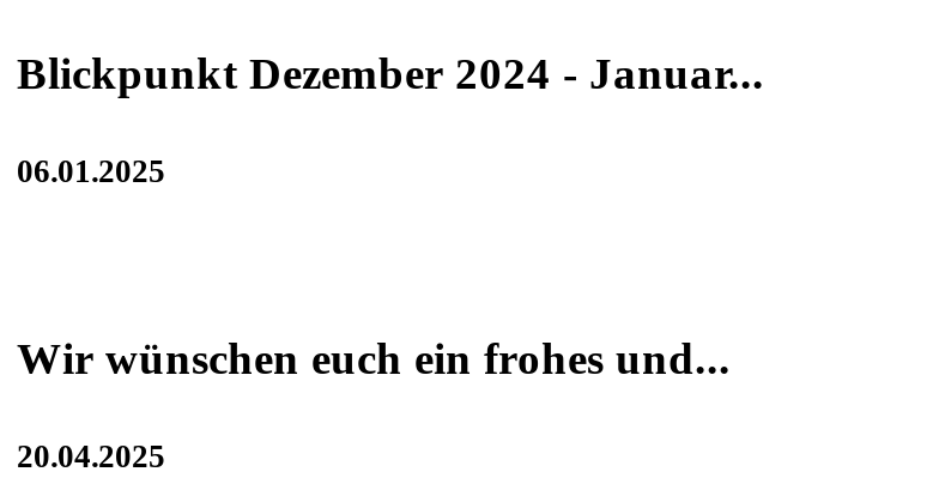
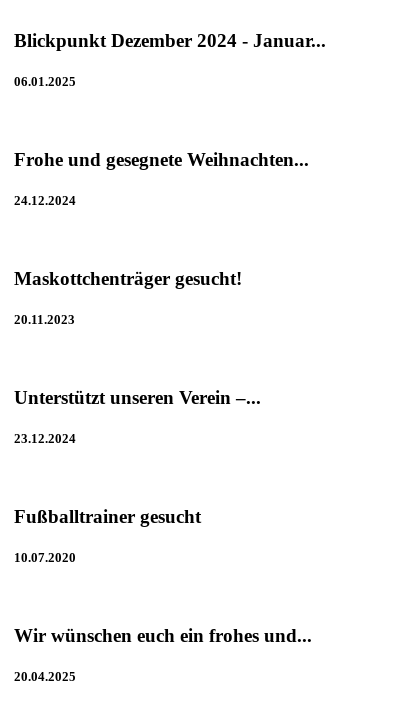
+ Frohe und gesegnete Weihnachten...
+ 24.12.2024

+ Maskottchenträger gesucht!
+ 20.11.2023

+ Unterstützt unseren Verein –...
+ 23.12.2024

+ Fußballtrainer gesucht
+ 10.07.2020
